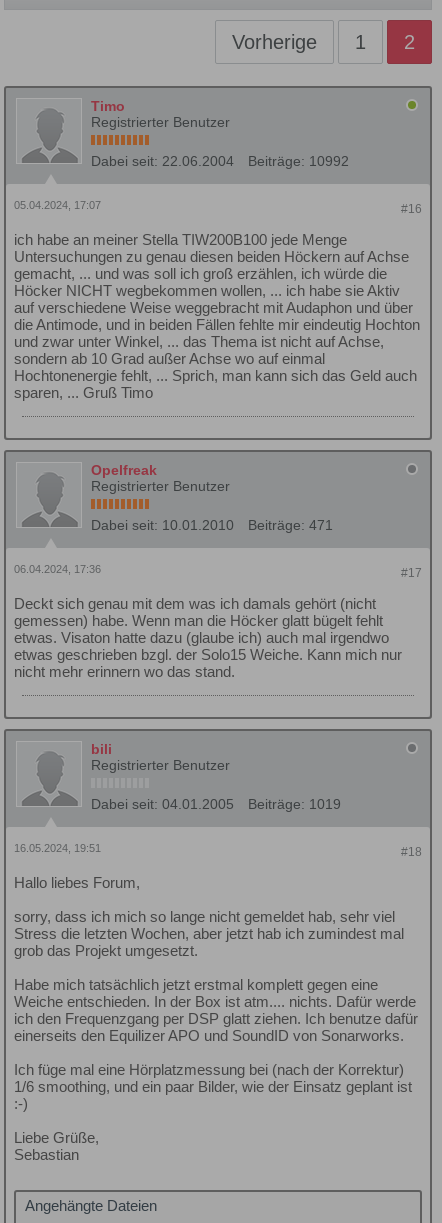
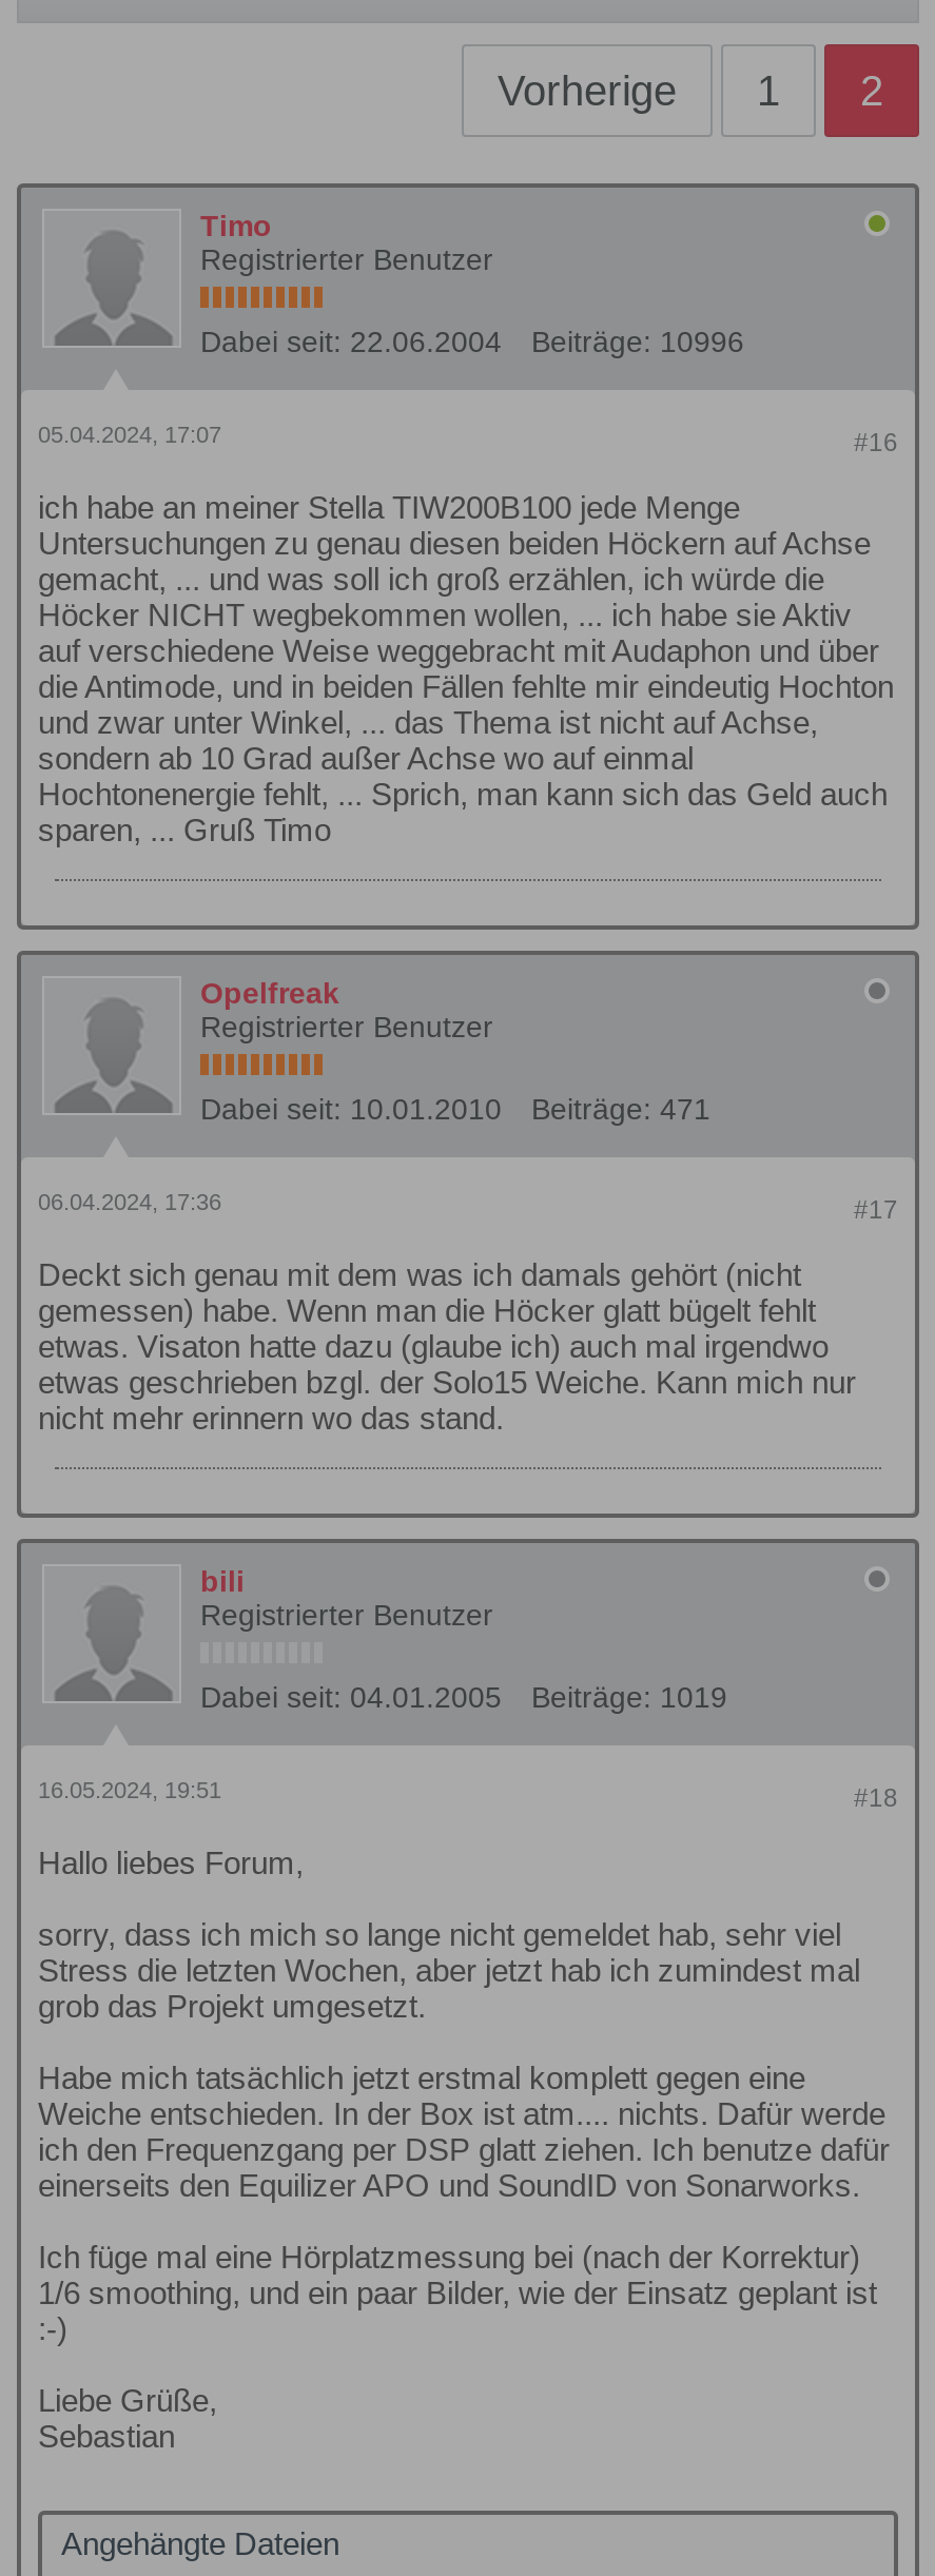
- Dabei seit: 22.06.2004 Beiträge: 10992
+ Dabei seit: 22.06.2004 Beiträge: 10996
